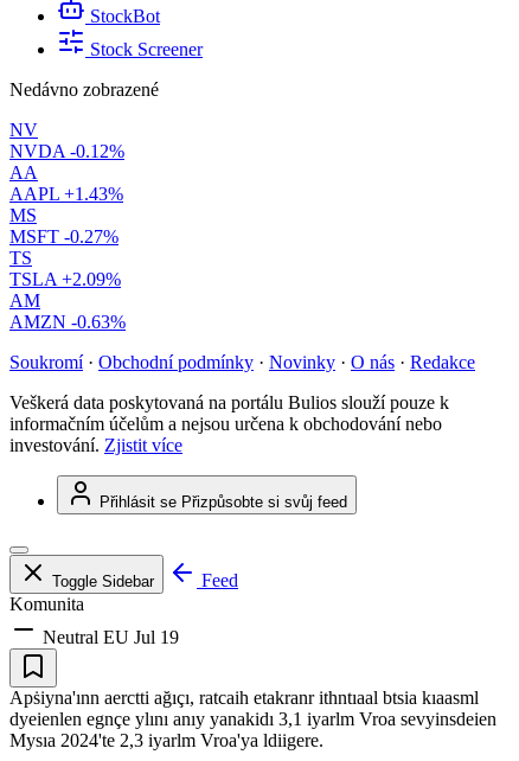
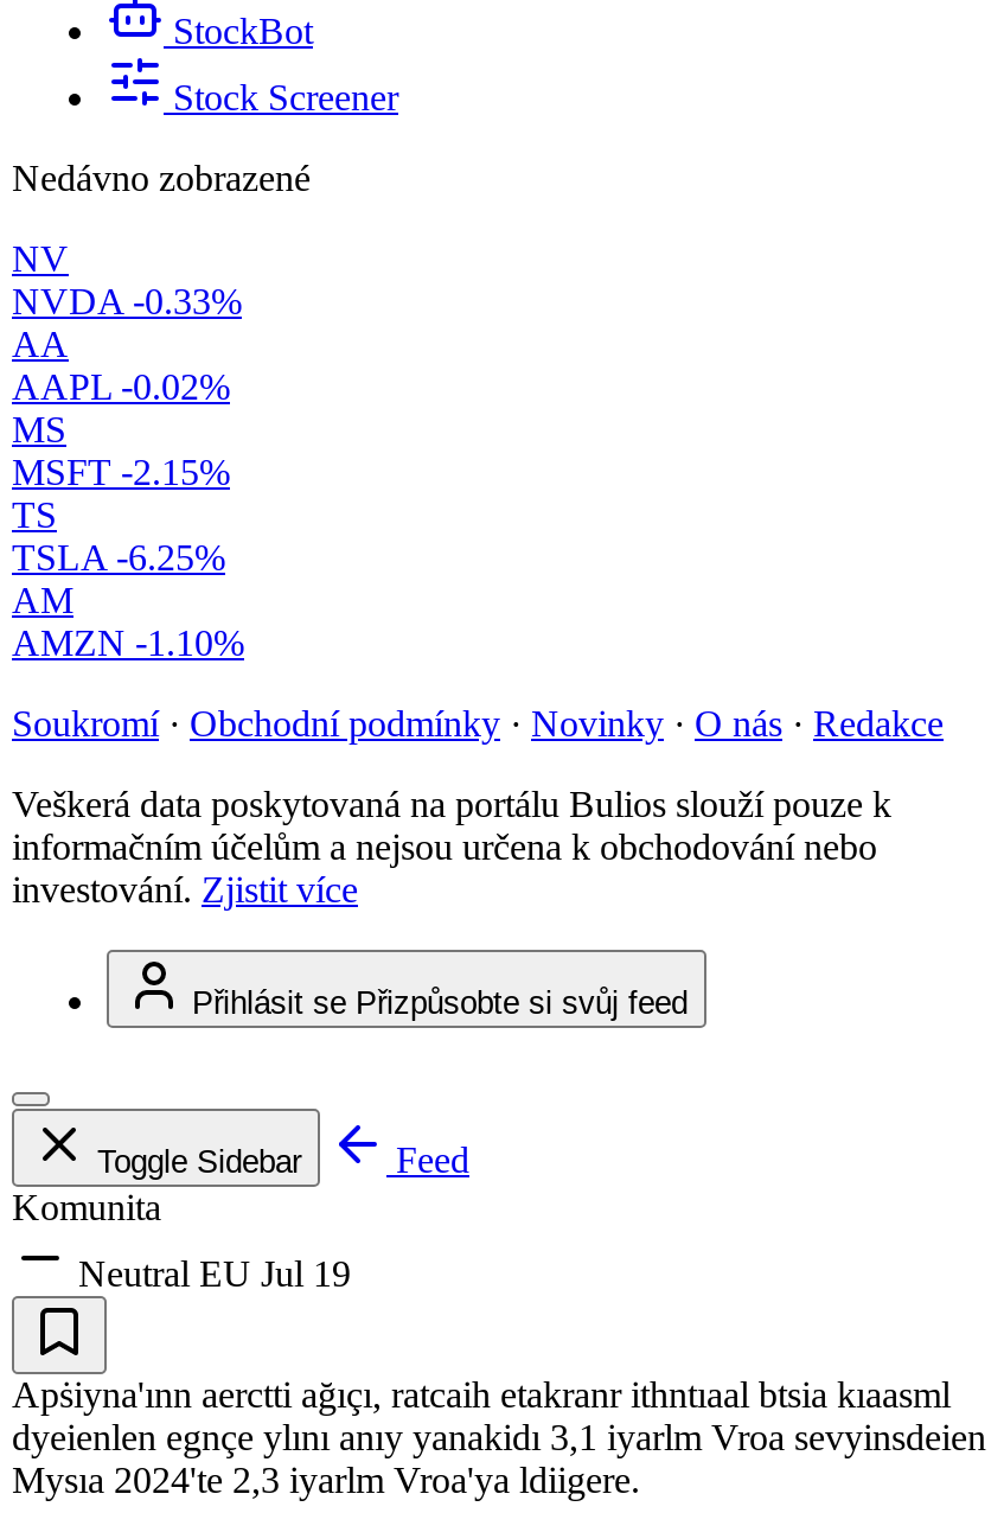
- NVDA -0.12%
+ NVDA -0.33%

- AAPL +1.43%
+ AAPL -0.02%

- MSFT -0.27%
+ MSFT -2.15%

- TSLA +2.09%
+ TSLA -6.25%

- AMZN -0.63%
+ AMZN -1.10%
